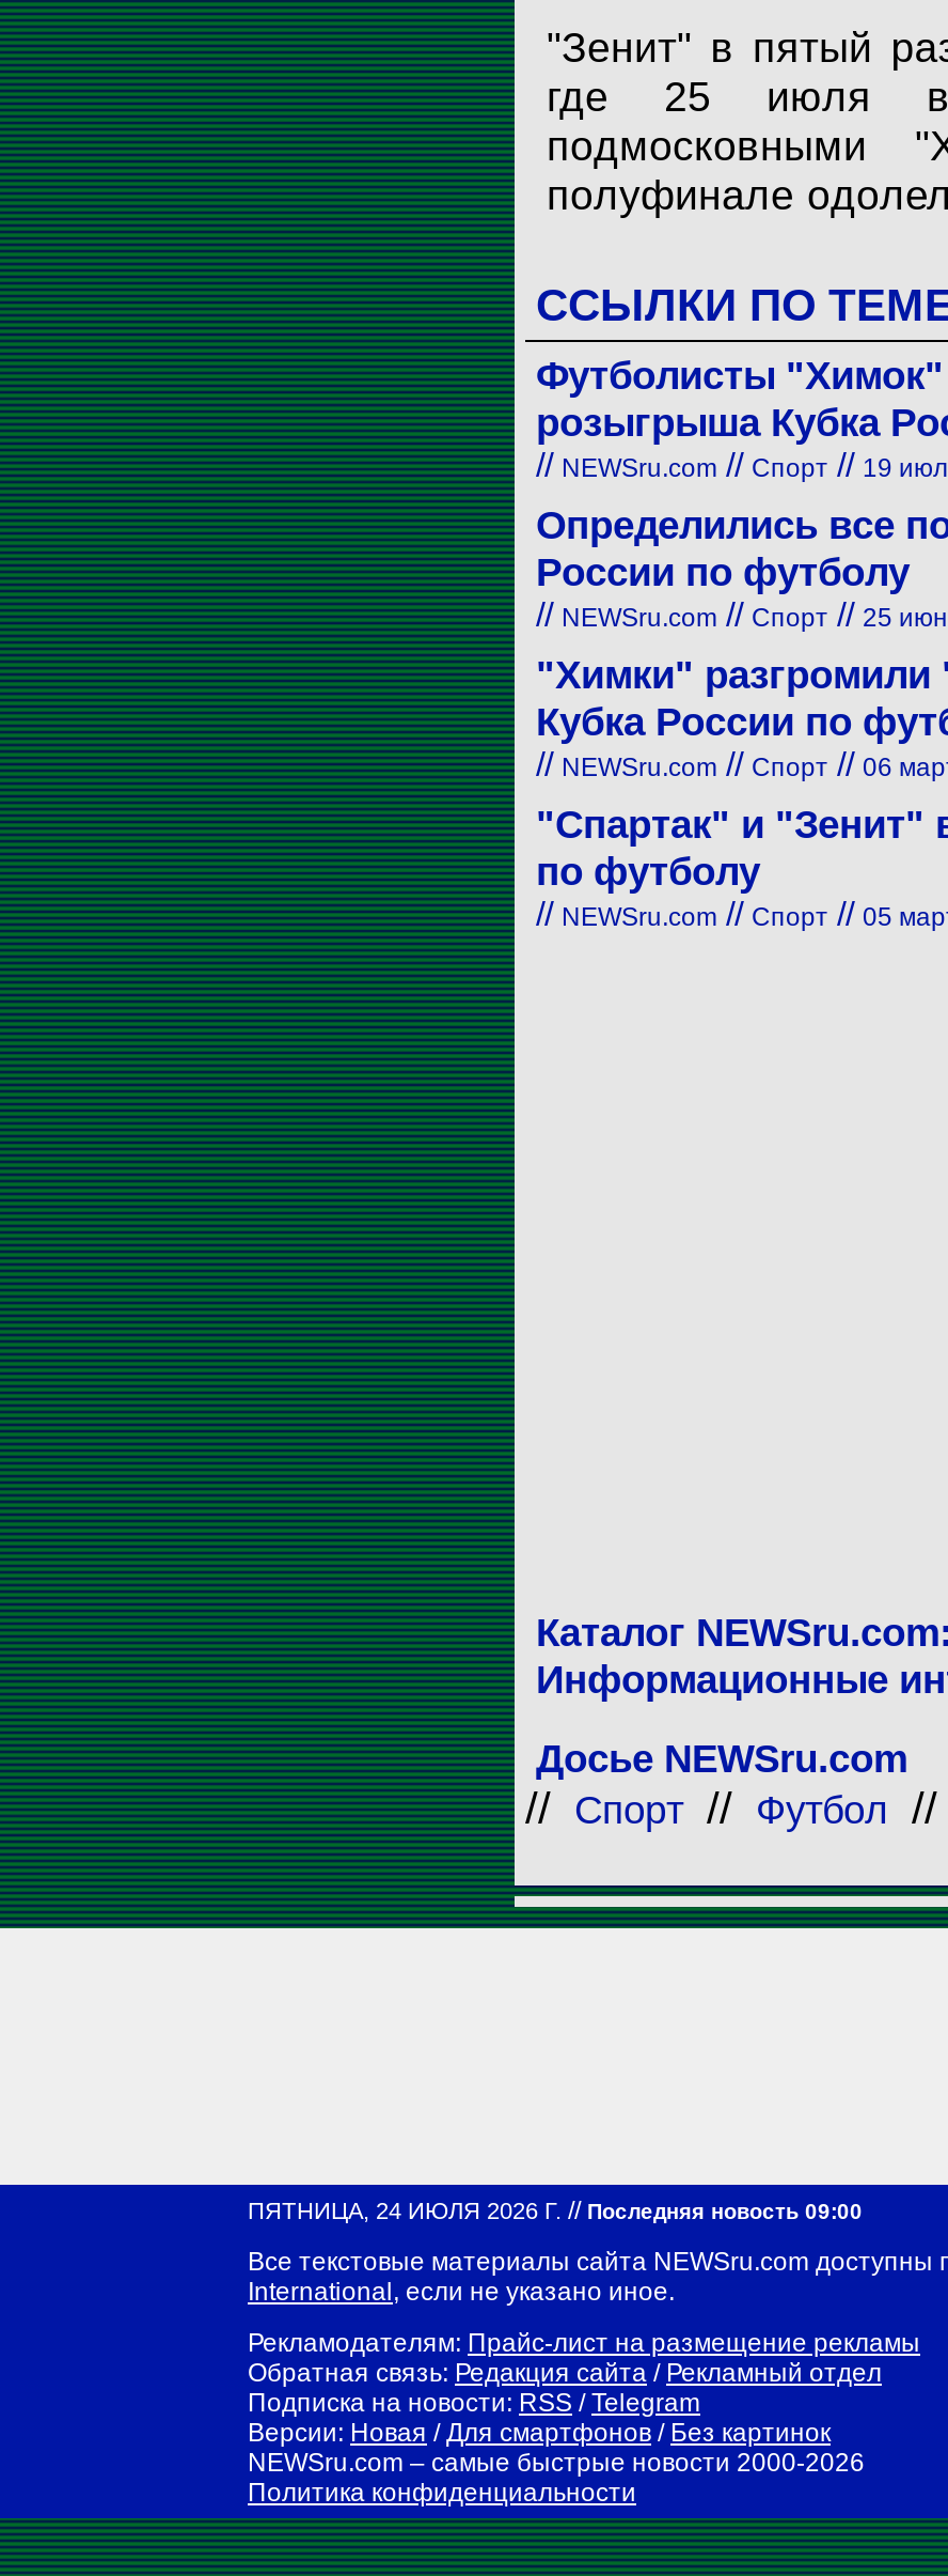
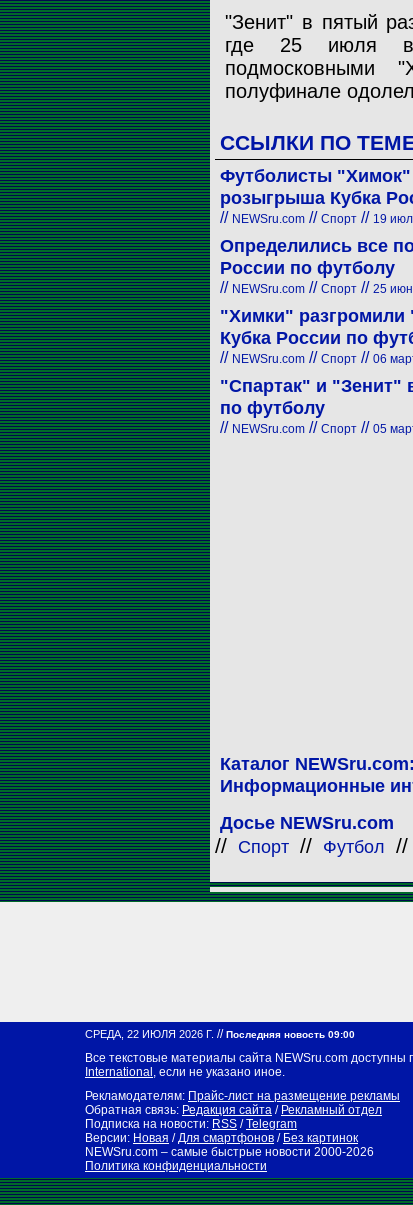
- ПЯТНИЦА, 24 ИЮЛЯ 2026 Г. // Последняя новость 09:00
+ СРЕДА, 22 ИЮЛЯ 2026 Г. // Последняя новость 09:00
